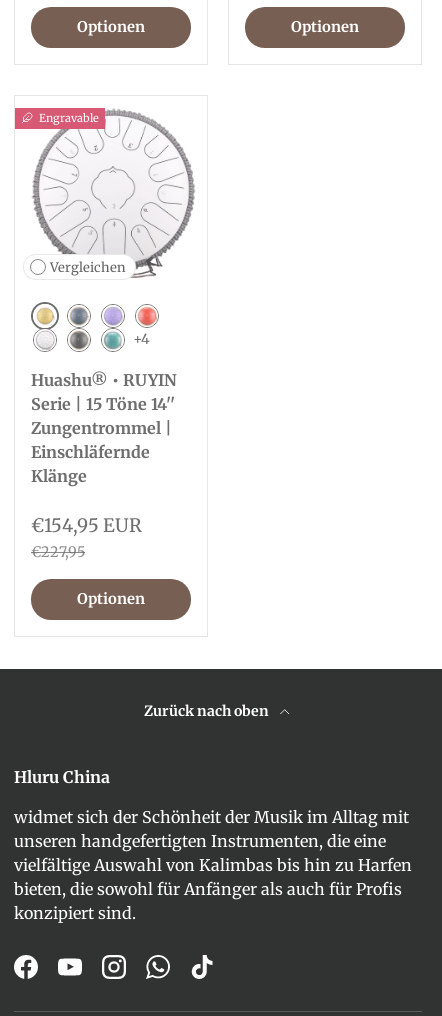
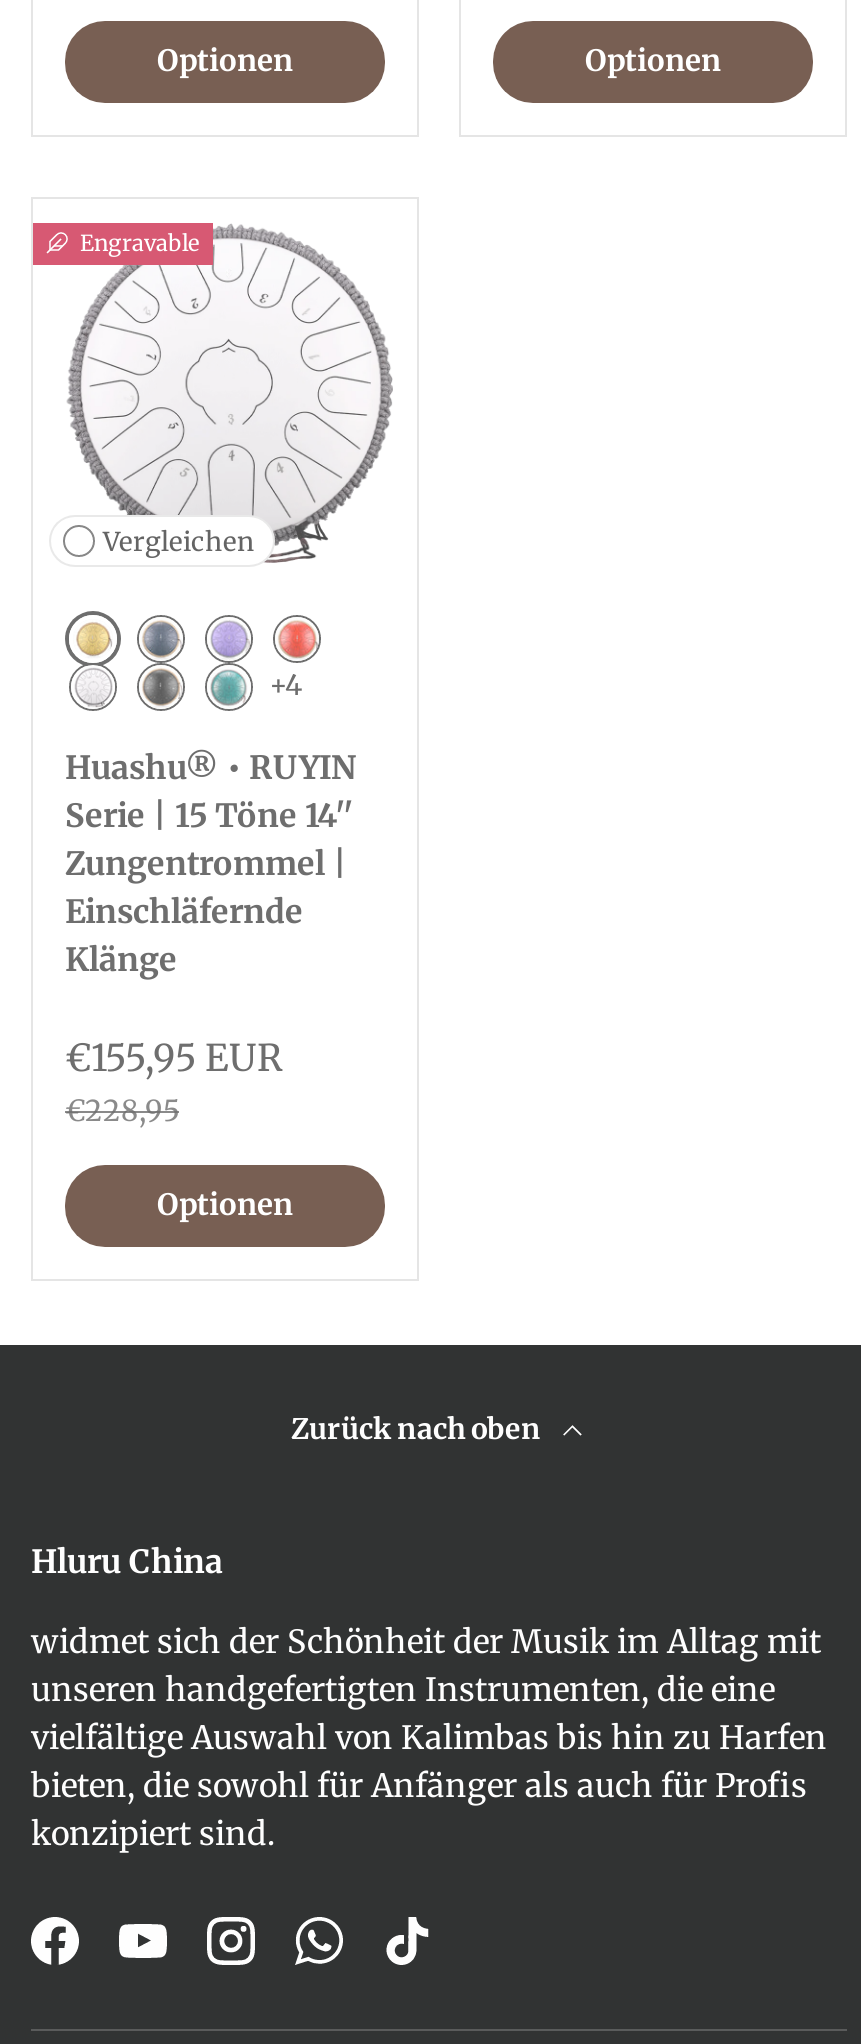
- €154,95 EUR
+ €155,95 EUR

- €227,95
+ €228,95
